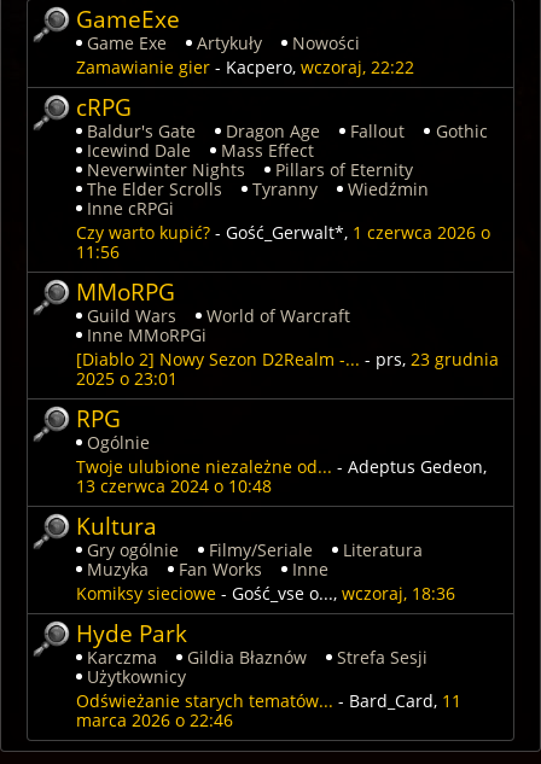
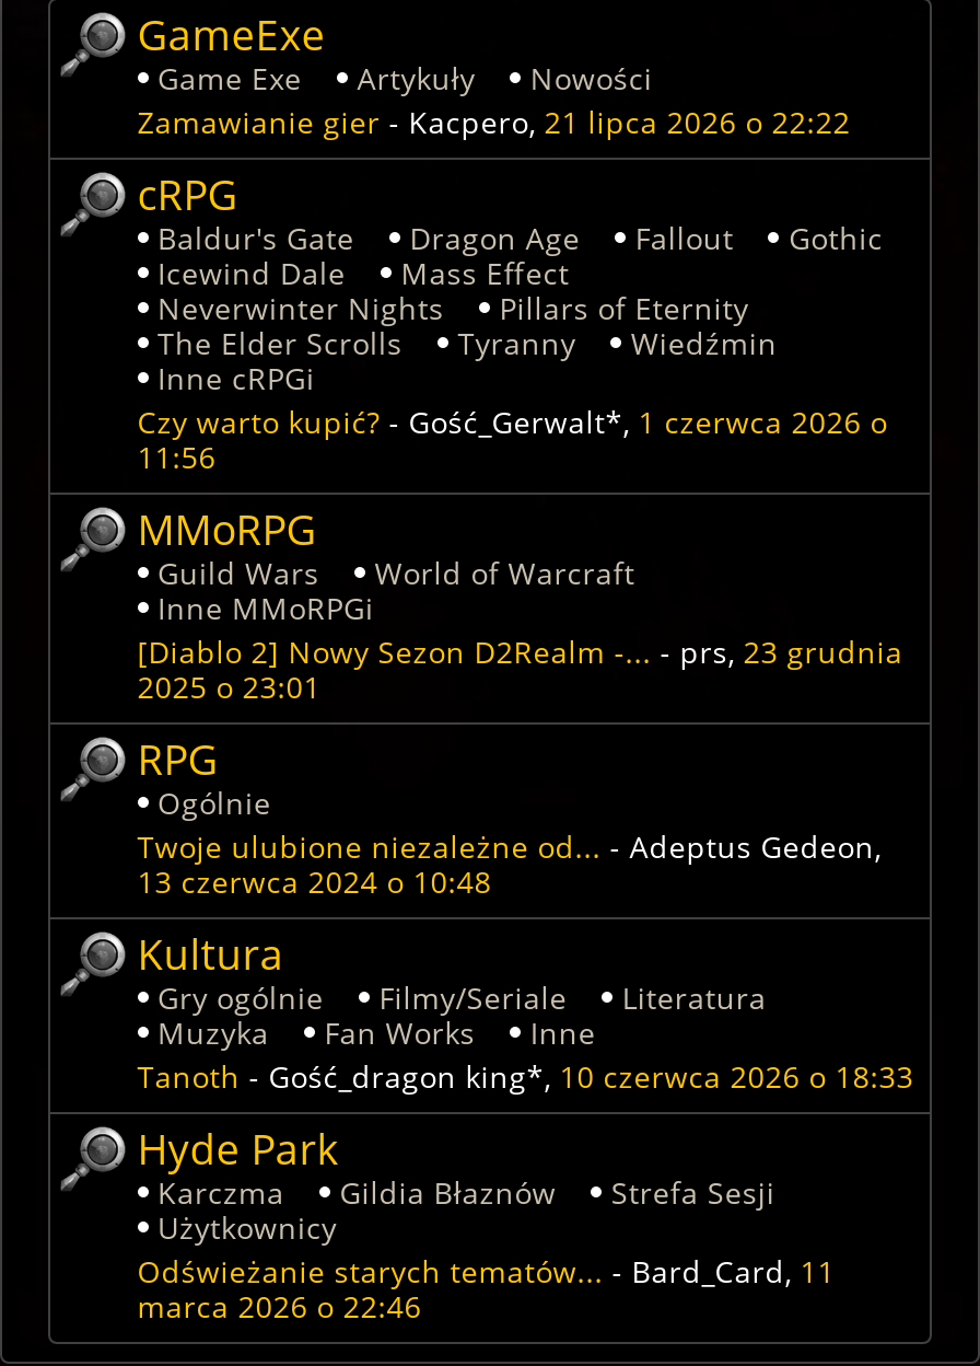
- Zamawianie gier - Kacpero, wczoraj, 22:22
+ Zamawianie gier - Kacpero, 21 lipca 2026 o 22:22

- Komiksy sieciowe - Gość_vse o..., wczoraj, 18:36
+ Tanoth - Gość_dragon king*, 10 czerwca 2026 o 18:33
